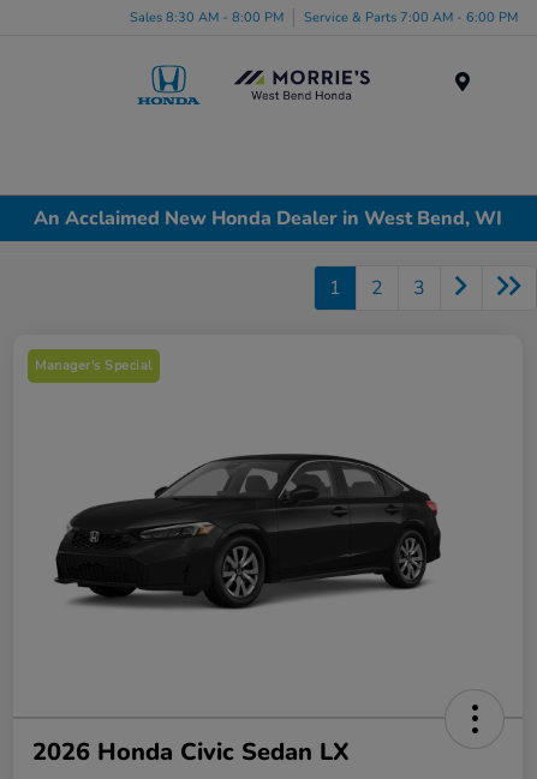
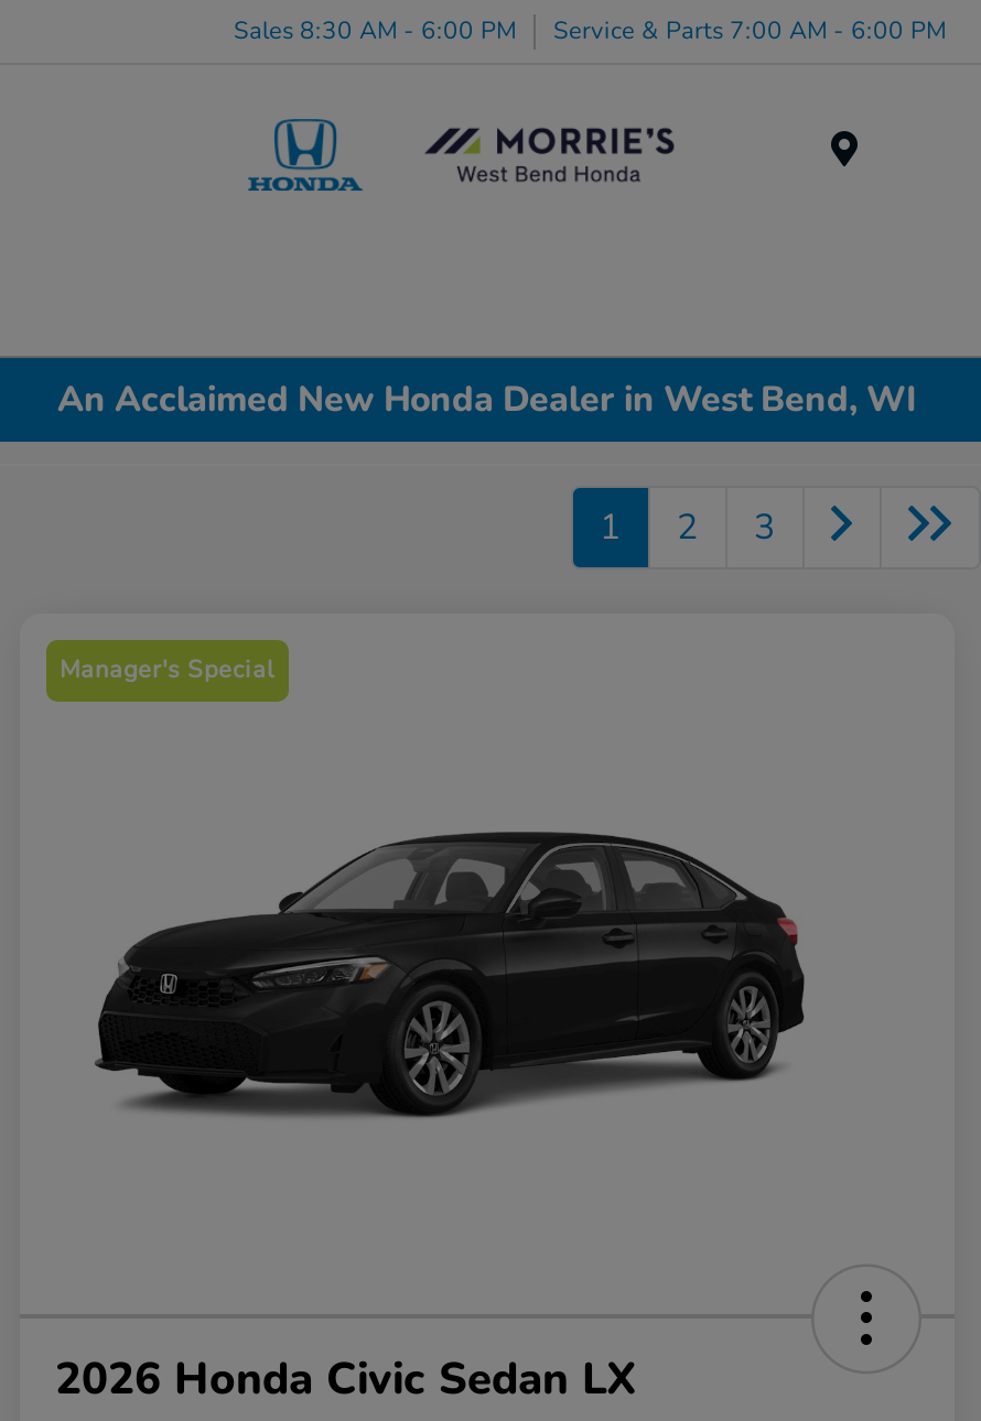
- Sales 8:30 AM - 8:00 PM Service & Parts 7:00 AM - 6:00 PM
+ Sales 8:30 AM - 6:00 PM Service & Parts 7:00 AM - 6:00 PM
